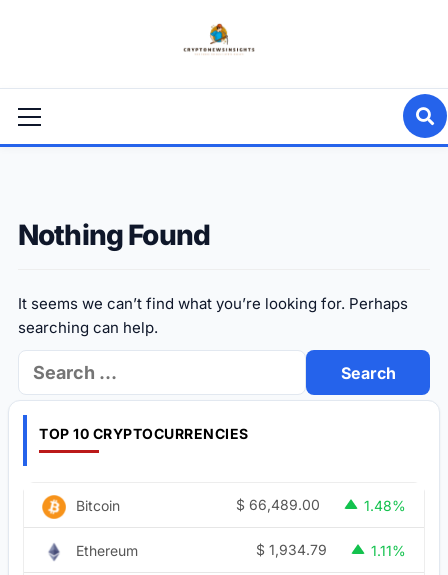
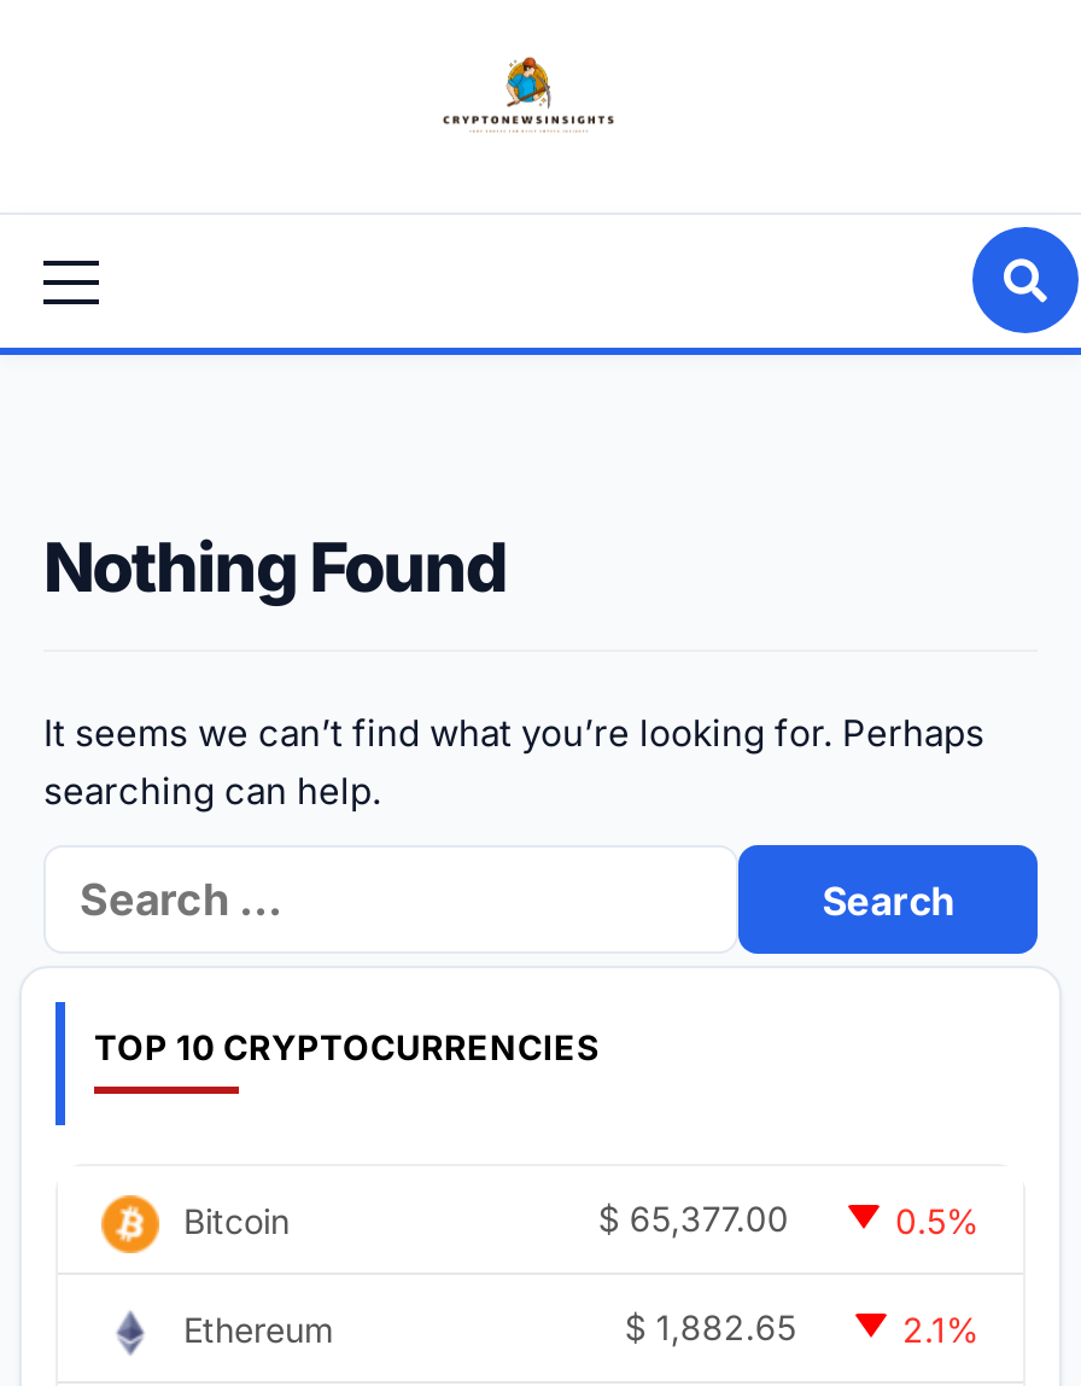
- $ 66,489.00
+ $ 65,377.00

- 1.48%
+ 0.5%

- $ 1,934.79
+ $ 1,882.65

- 1.11%
+ 2.1%
